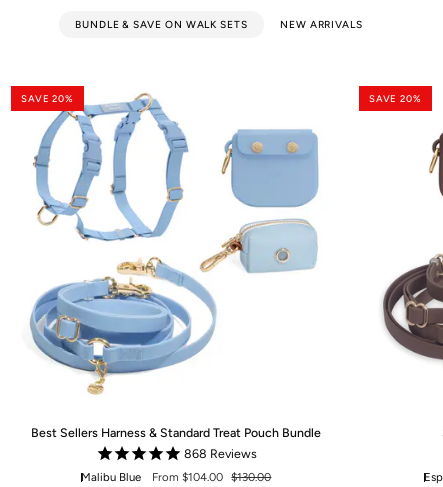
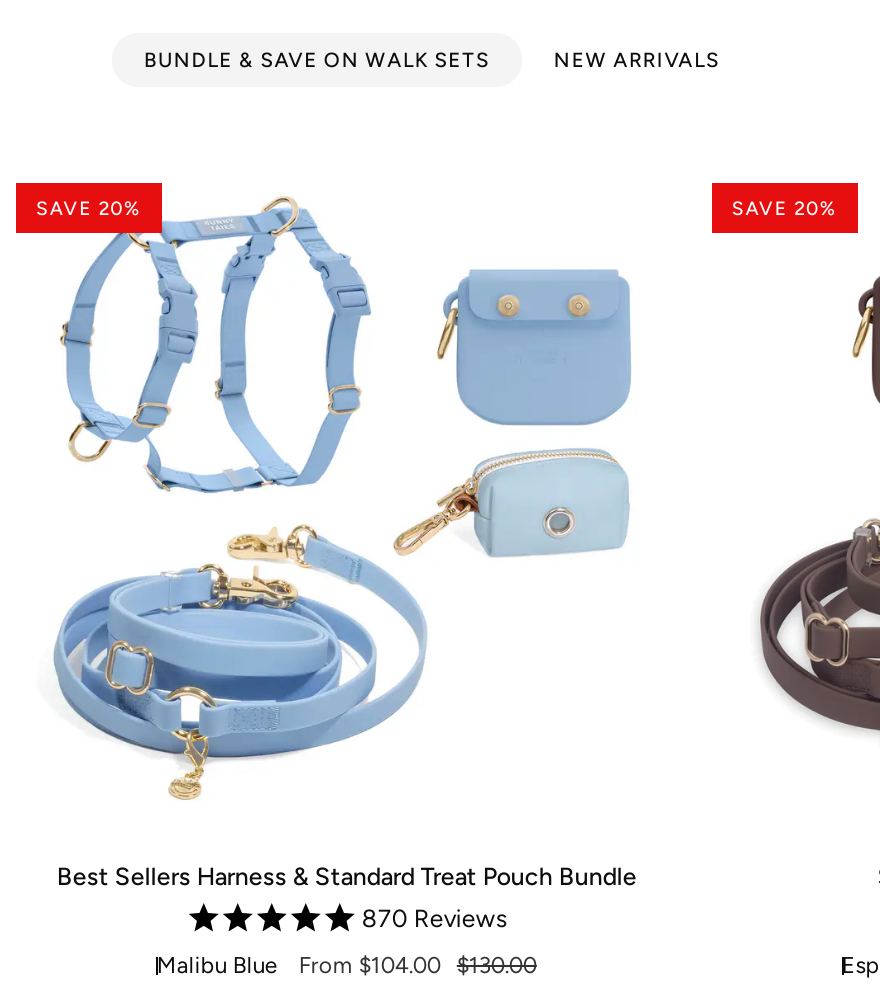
- 868 Reviews
+ 870 Reviews
